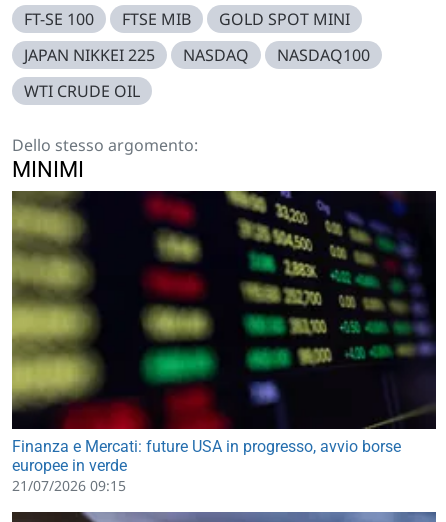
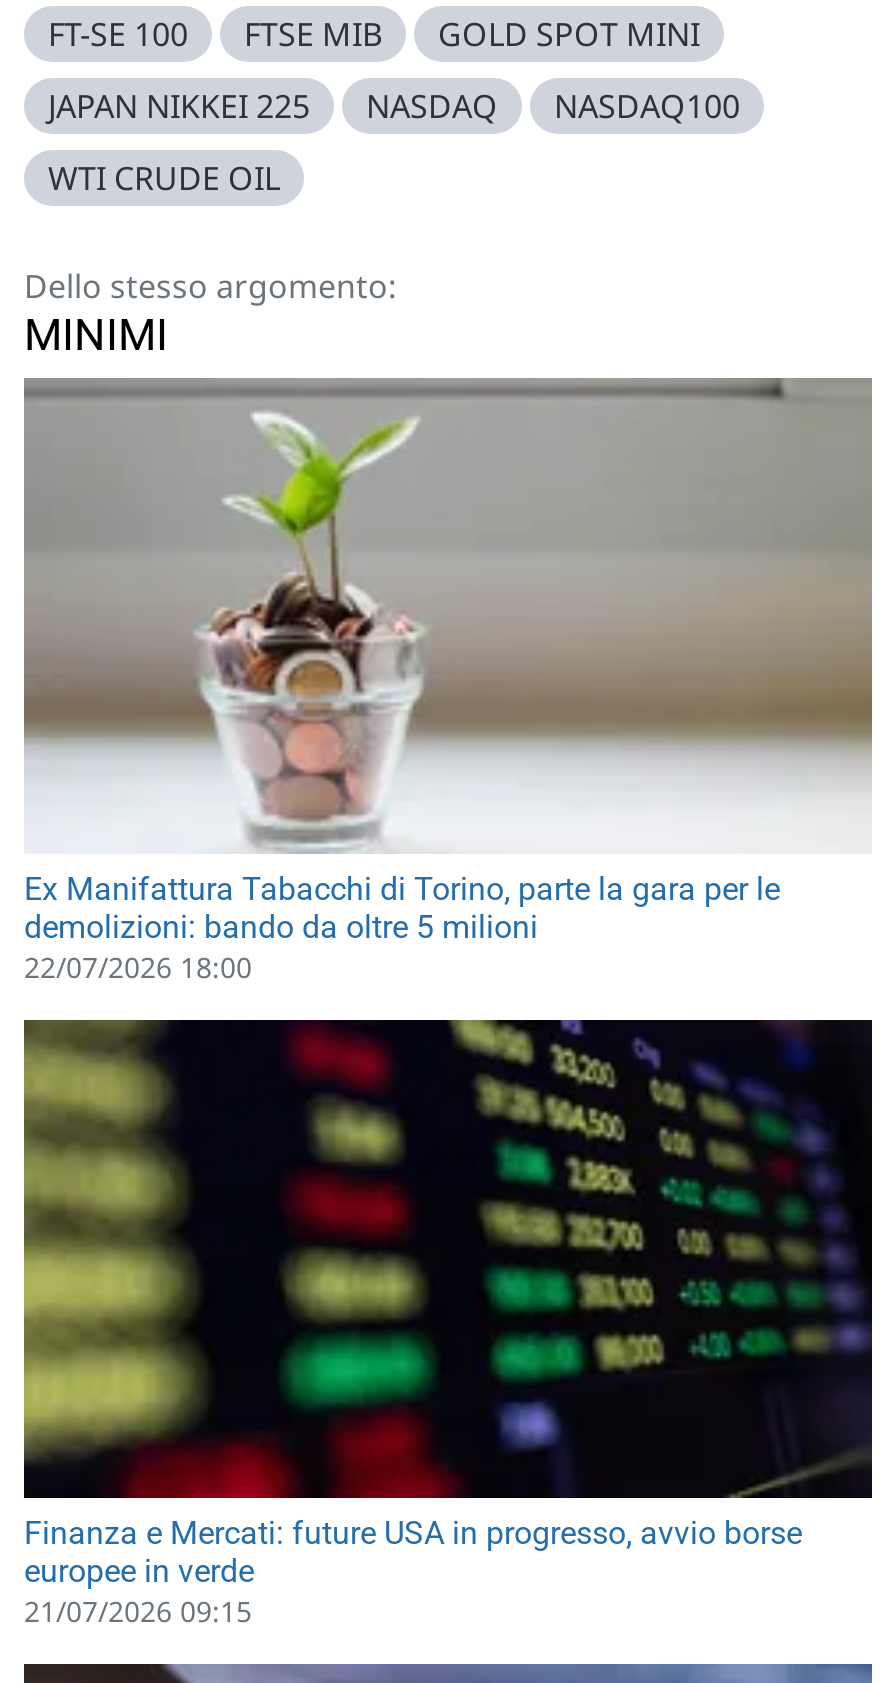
+ [image]
+ Ex Manifattura Tabacchi di Torino, parte la gara per le
+ demolizioni: bando da oltre 5 milioni
+ 22/07/2026 18:00
